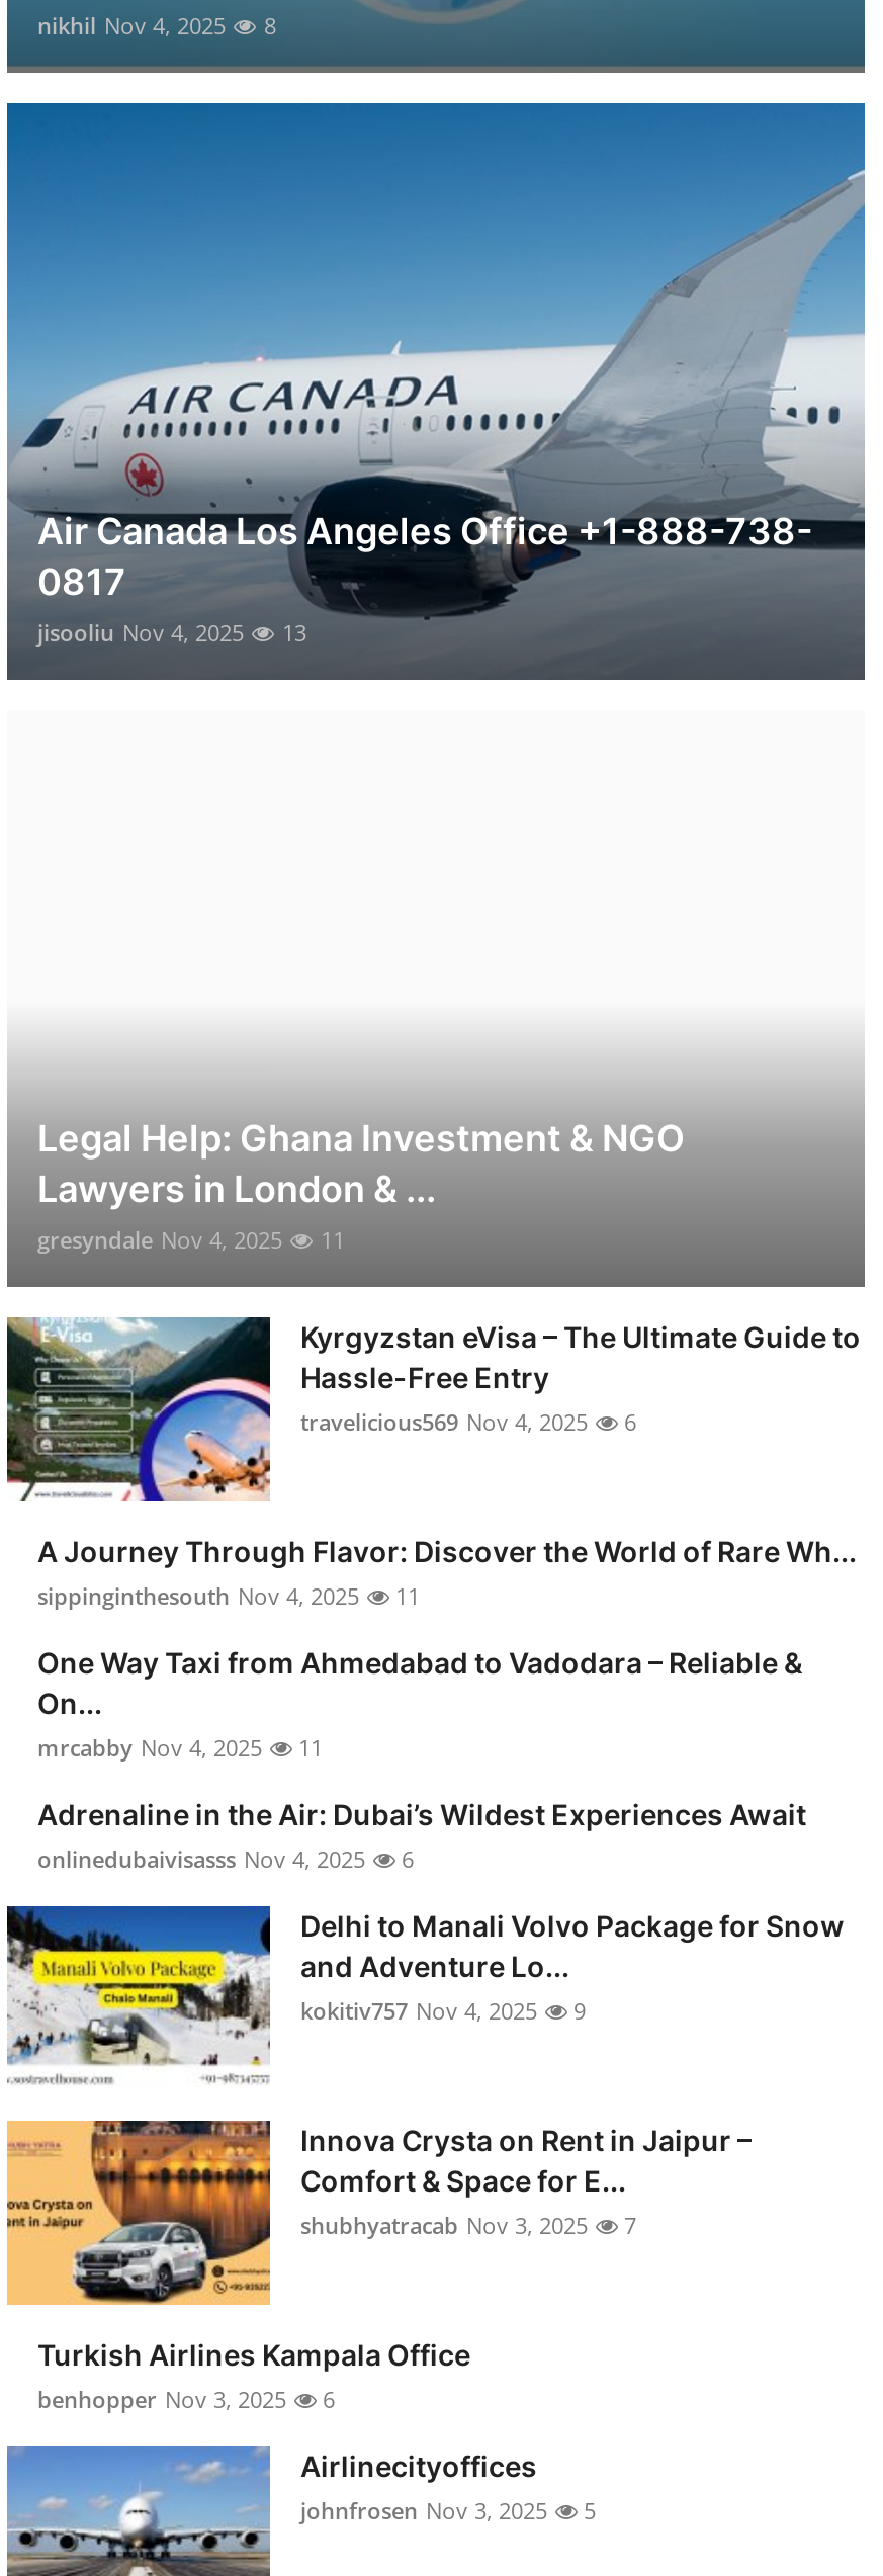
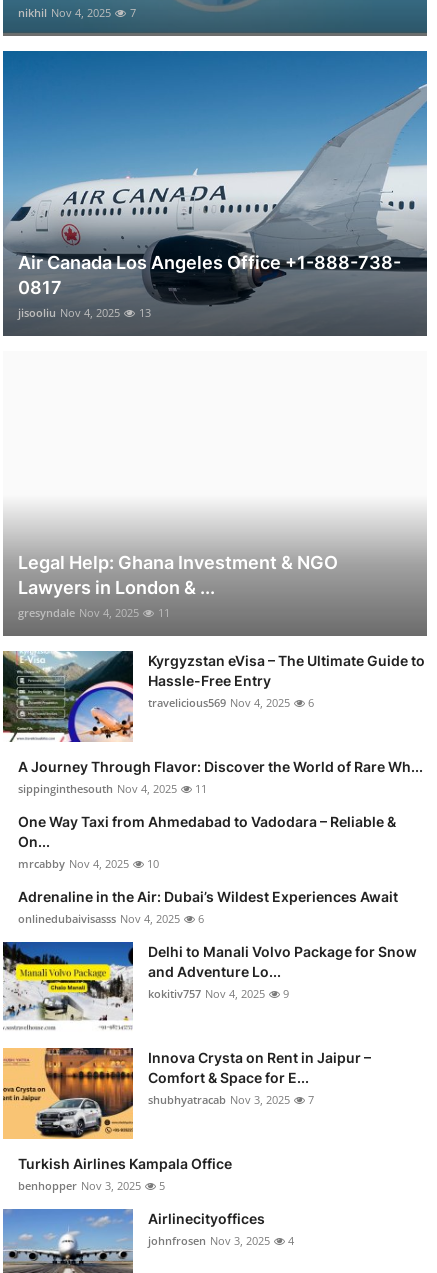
- nikhil Nov 4, 2025 8
+ nikhil Nov 4, 2025 7

- mrcabby Nov 4, 2025 11
+ mrcabby Nov 4, 2025 10

- benhopper Nov 3, 2025 6
+ benhopper Nov 3, 2025 5

- johnfrosen Nov 3, 2025 5
+ johnfrosen Nov 3, 2025 4
